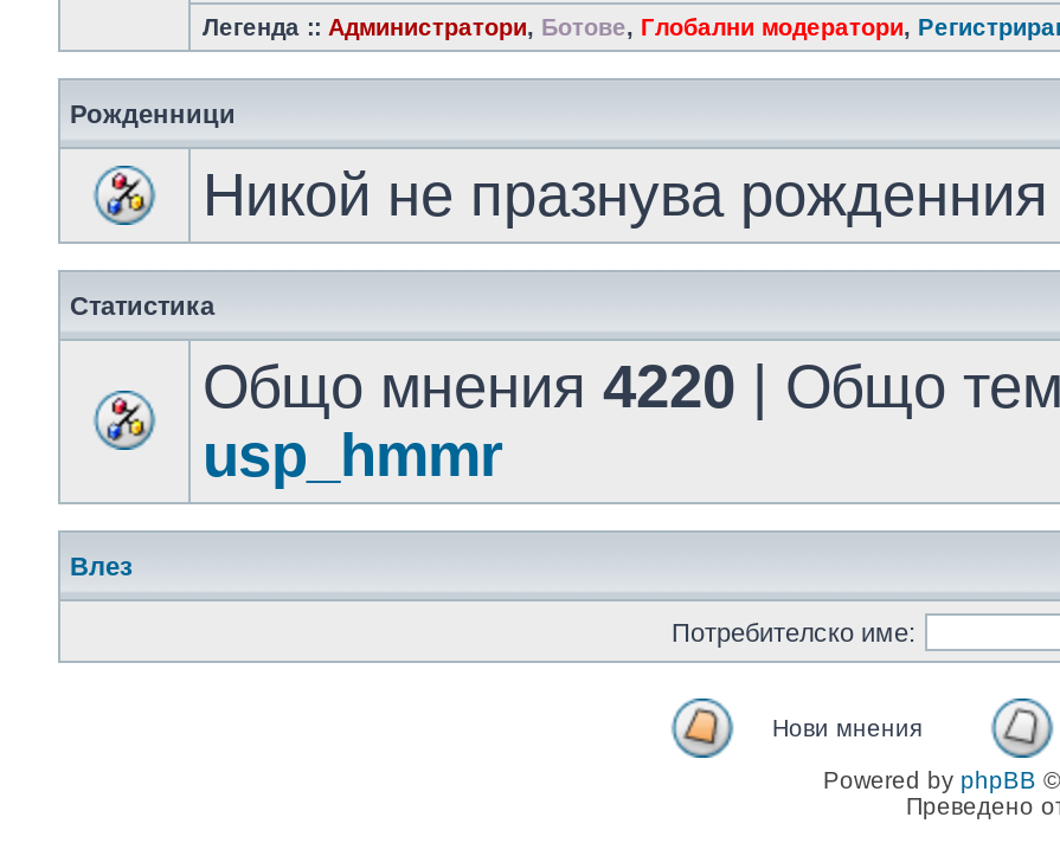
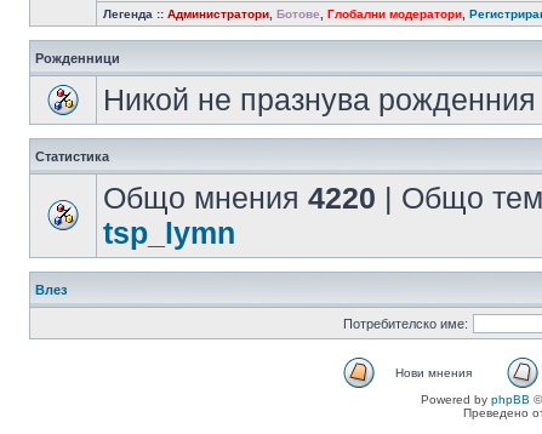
- usp_hmmr
+ tsp_lymn
